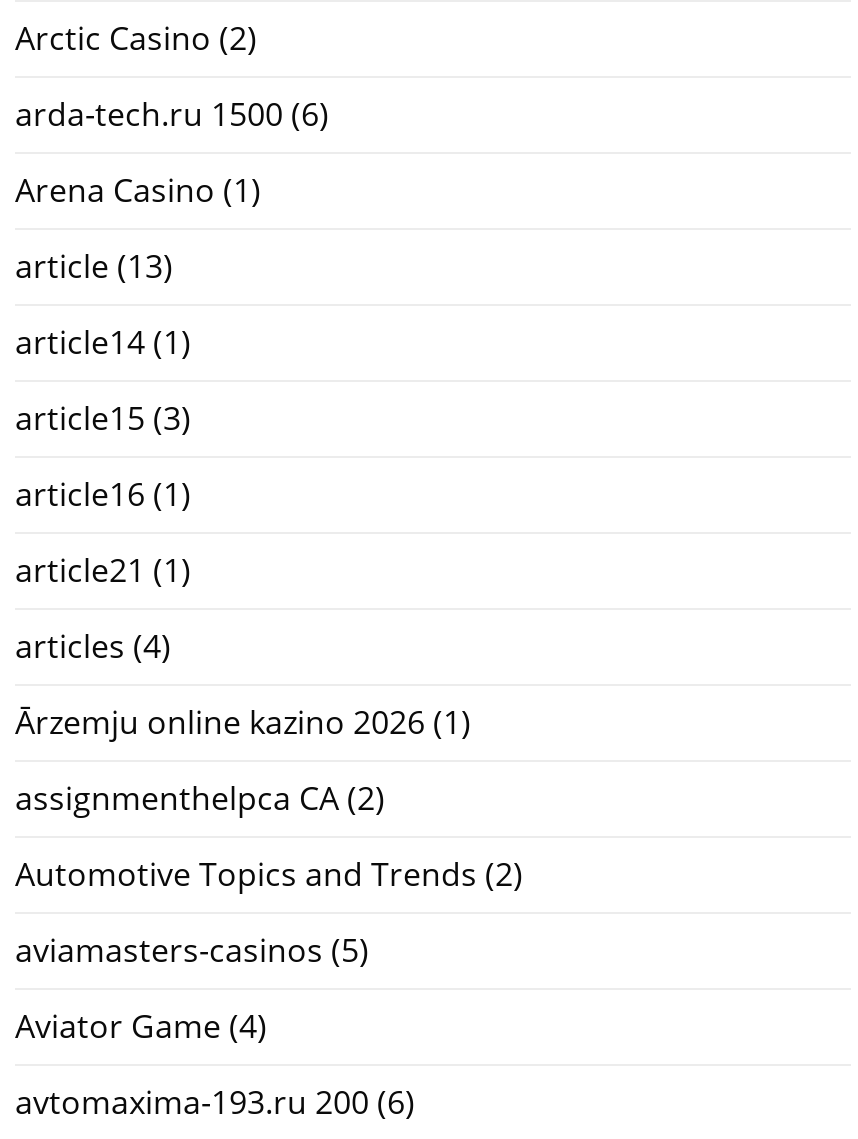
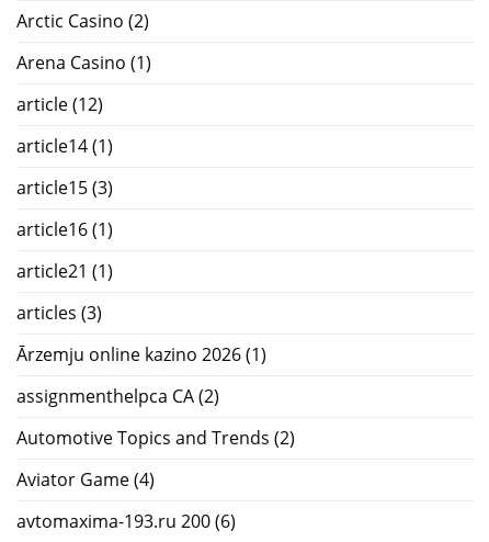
- arda-tech.ru 1500 (6)

- article (13)
+ article (12)

- articles (4)
+ articles (3)

- aviamasters-casinos (5)
